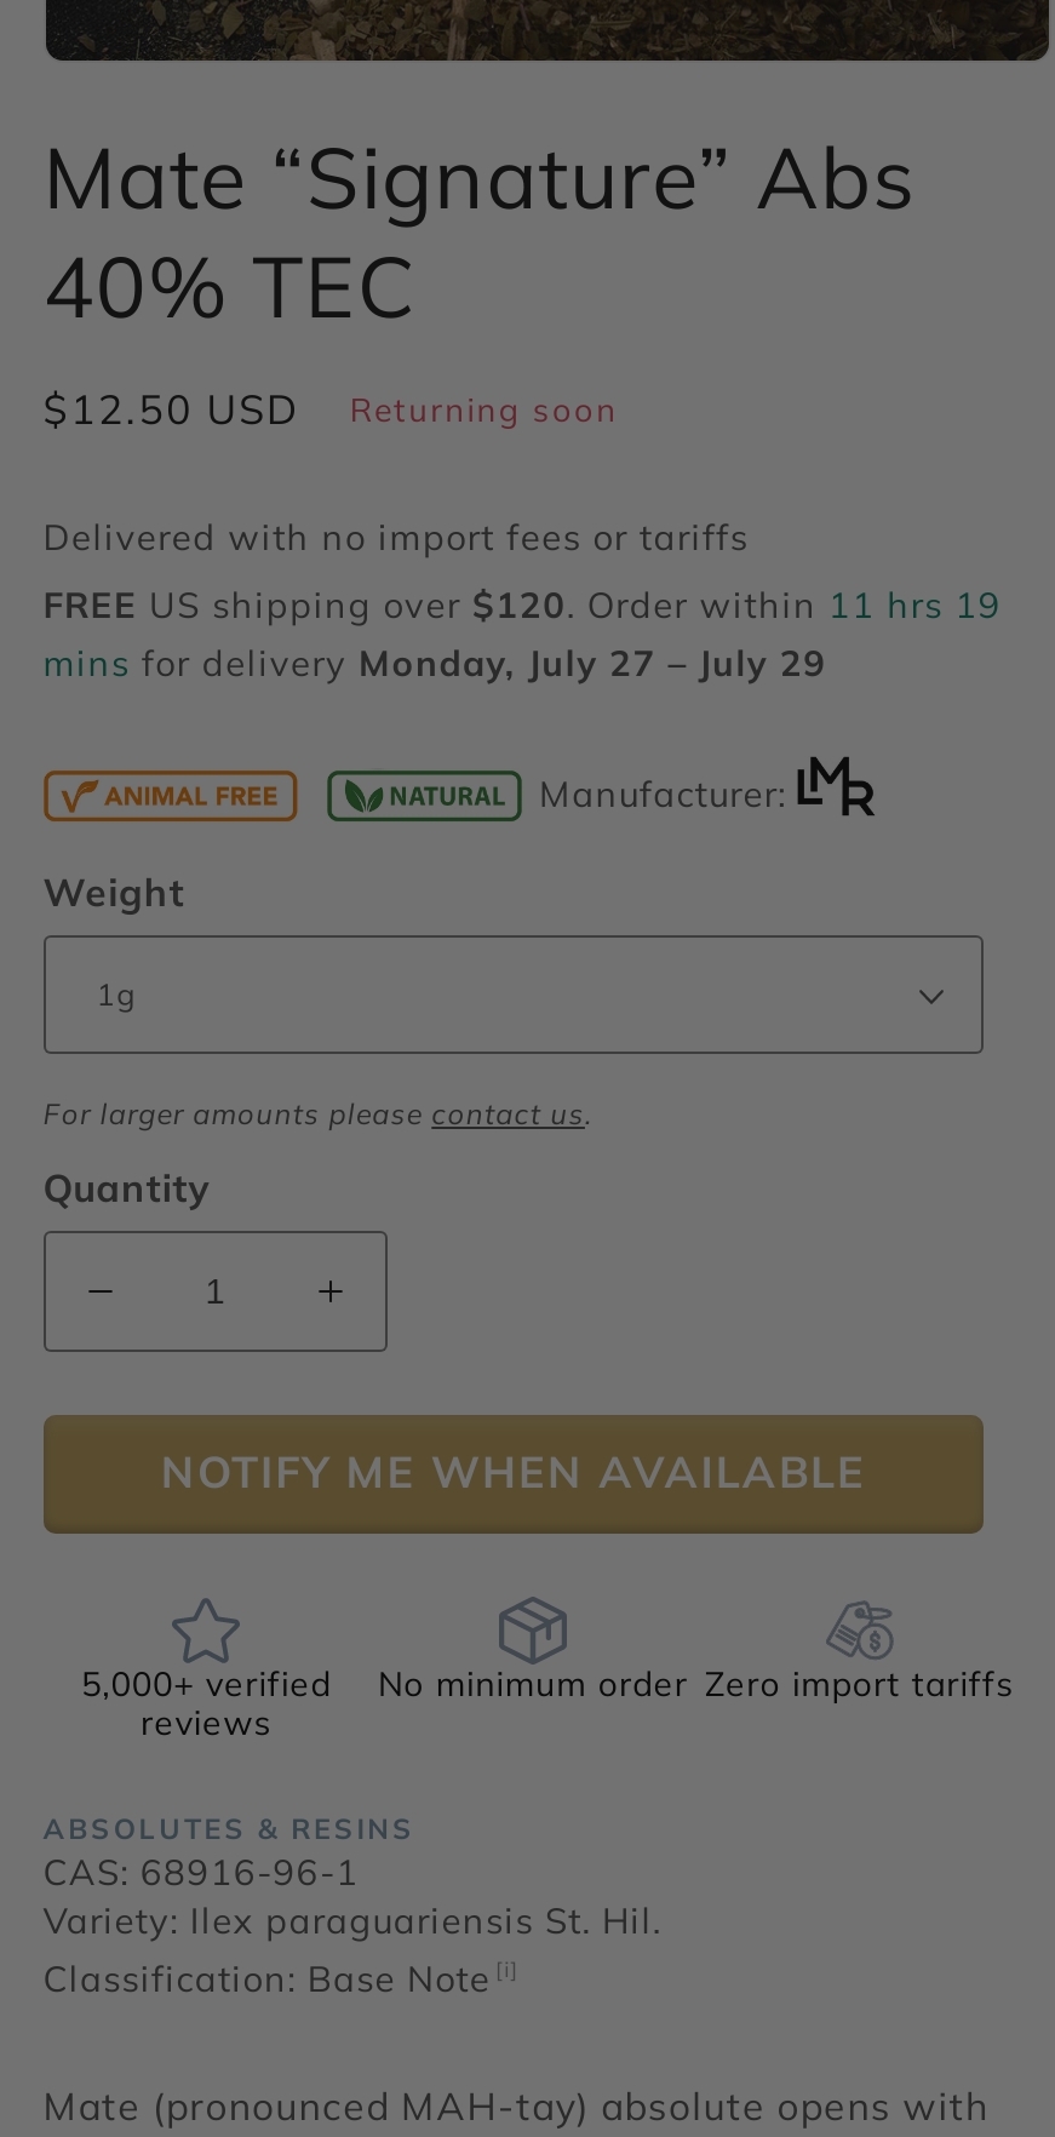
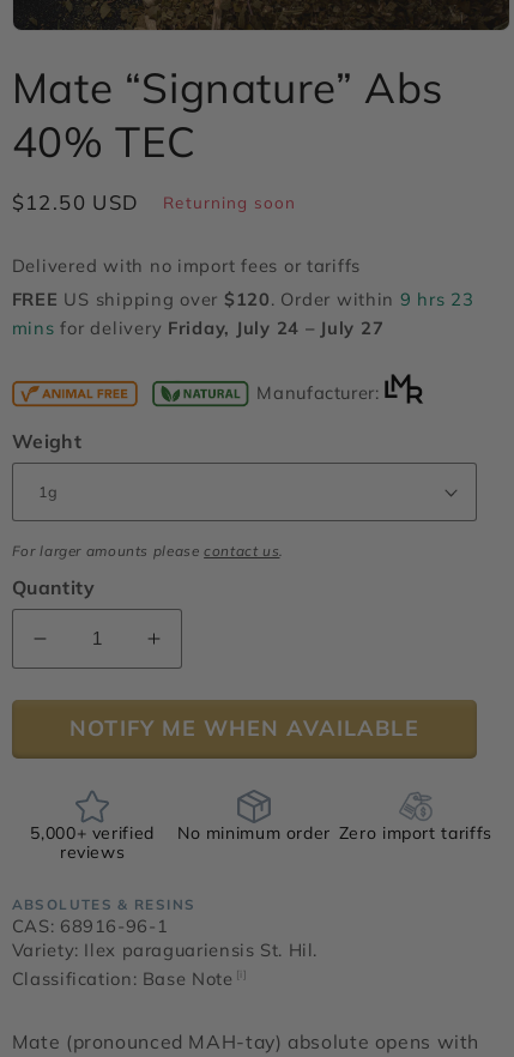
- FREE US shipping over $120. Order within 11 hrs 19
+ FREE US shipping over $120. Order within 9 hrs 23

- mins for delivery Monday, July 27 – July 29
+ mins for delivery Friday, July 24 – July 27
